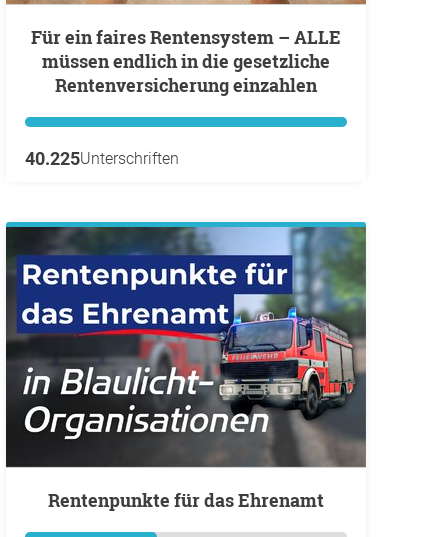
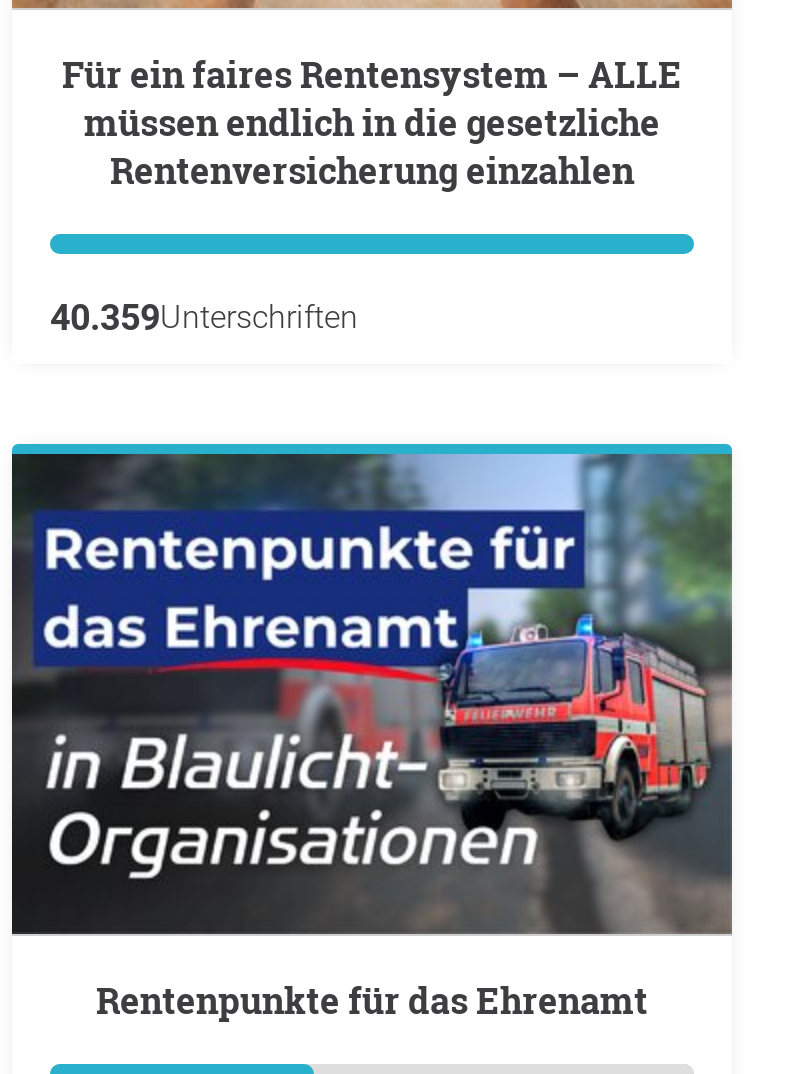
- 40.225Unterschriften
+ 40.359Unterschriften
